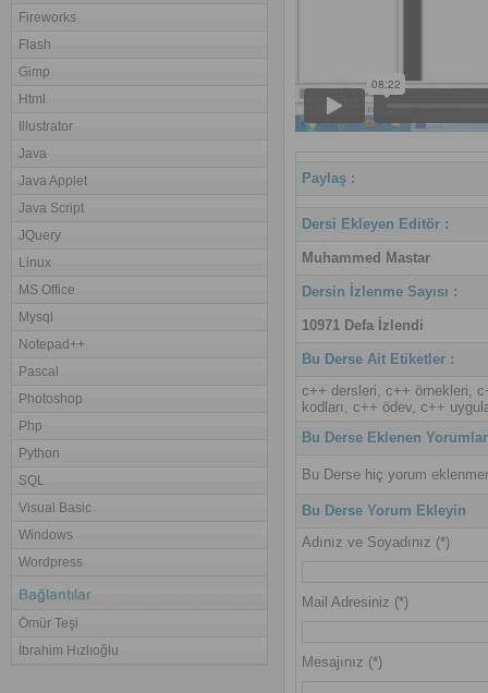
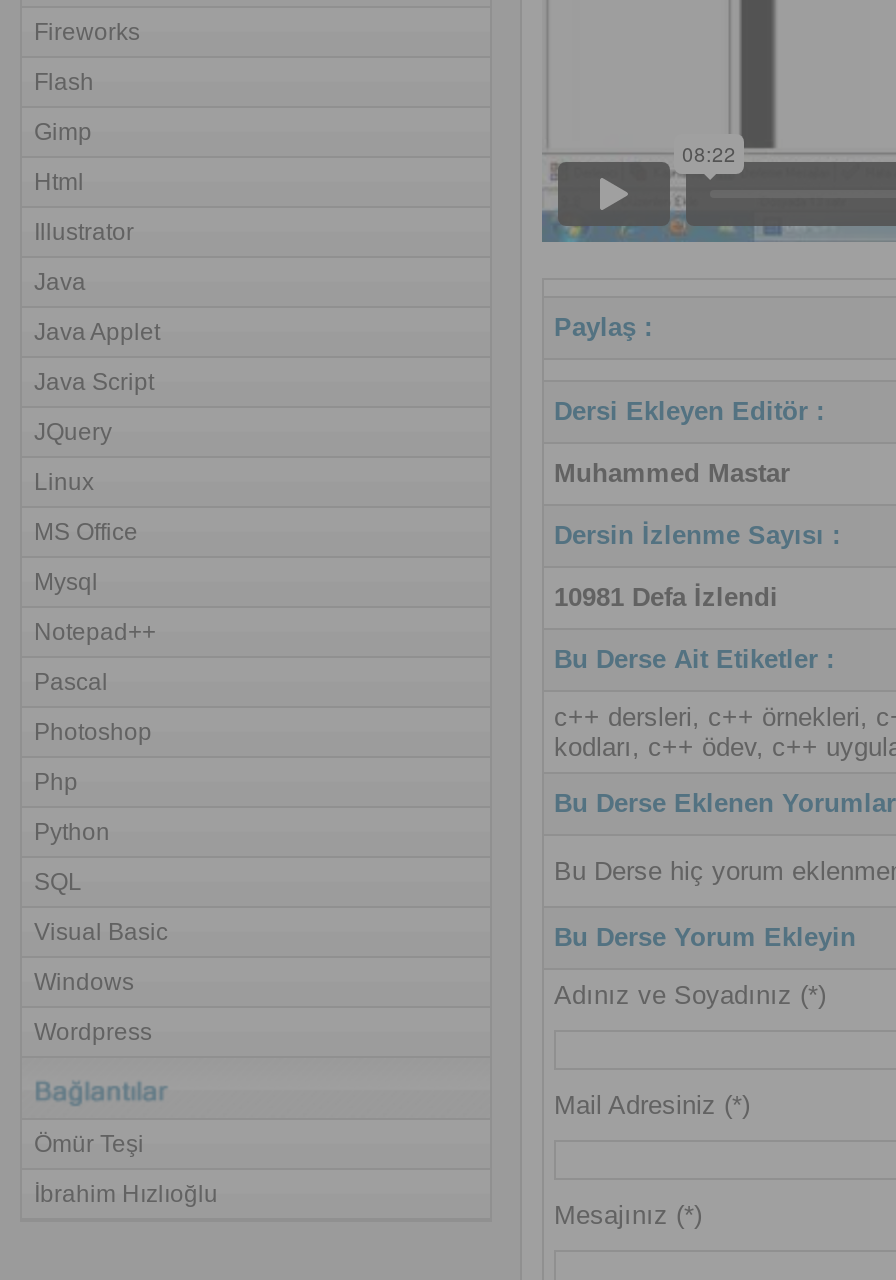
- 10971 Defa İzlendi
+ 10981 Defa İzlendi
